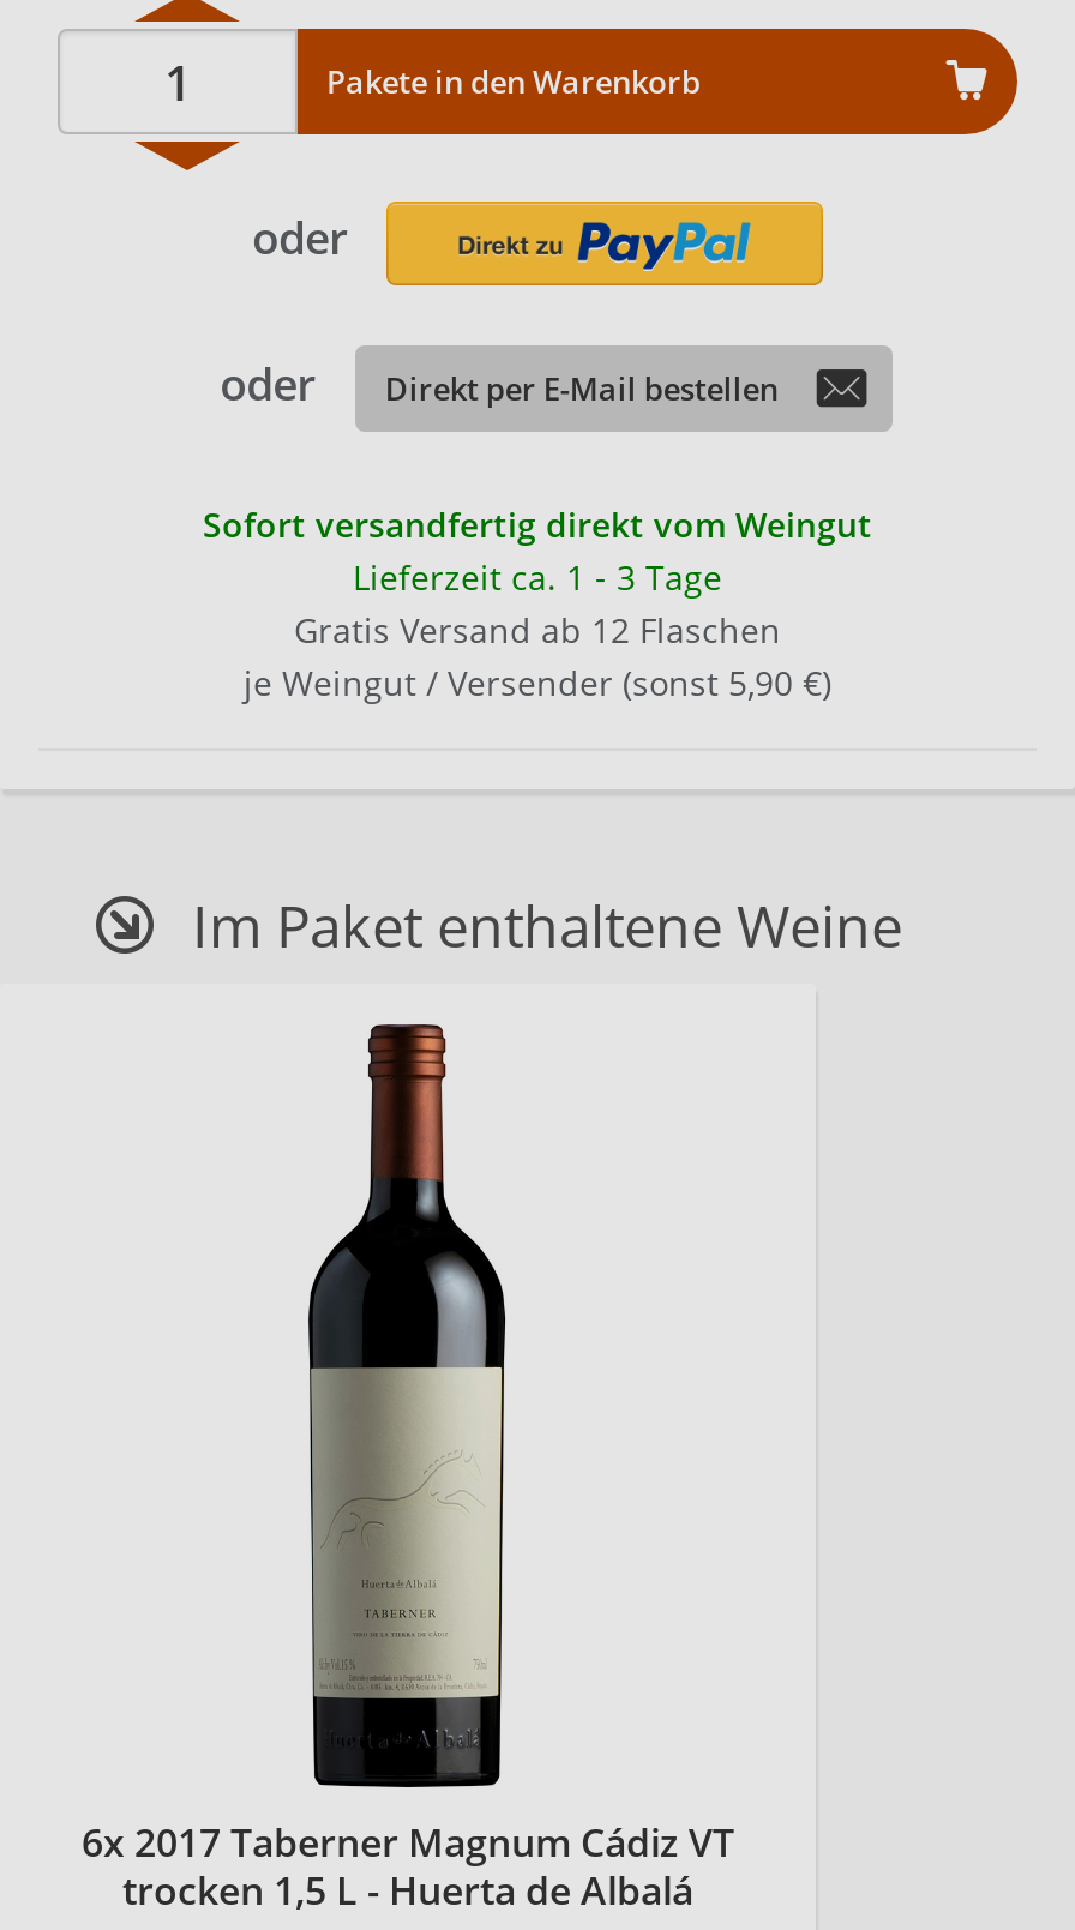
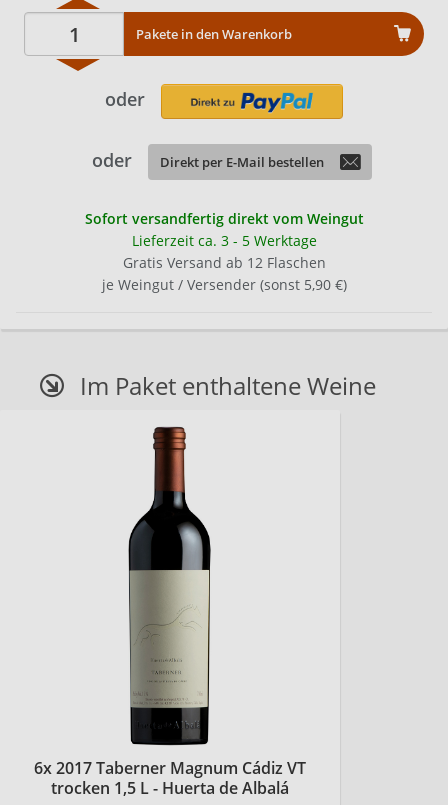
- Lieferzeit ca. 1 - 3 Tage
+ Lieferzeit ca. 3 - 5 Werktage
